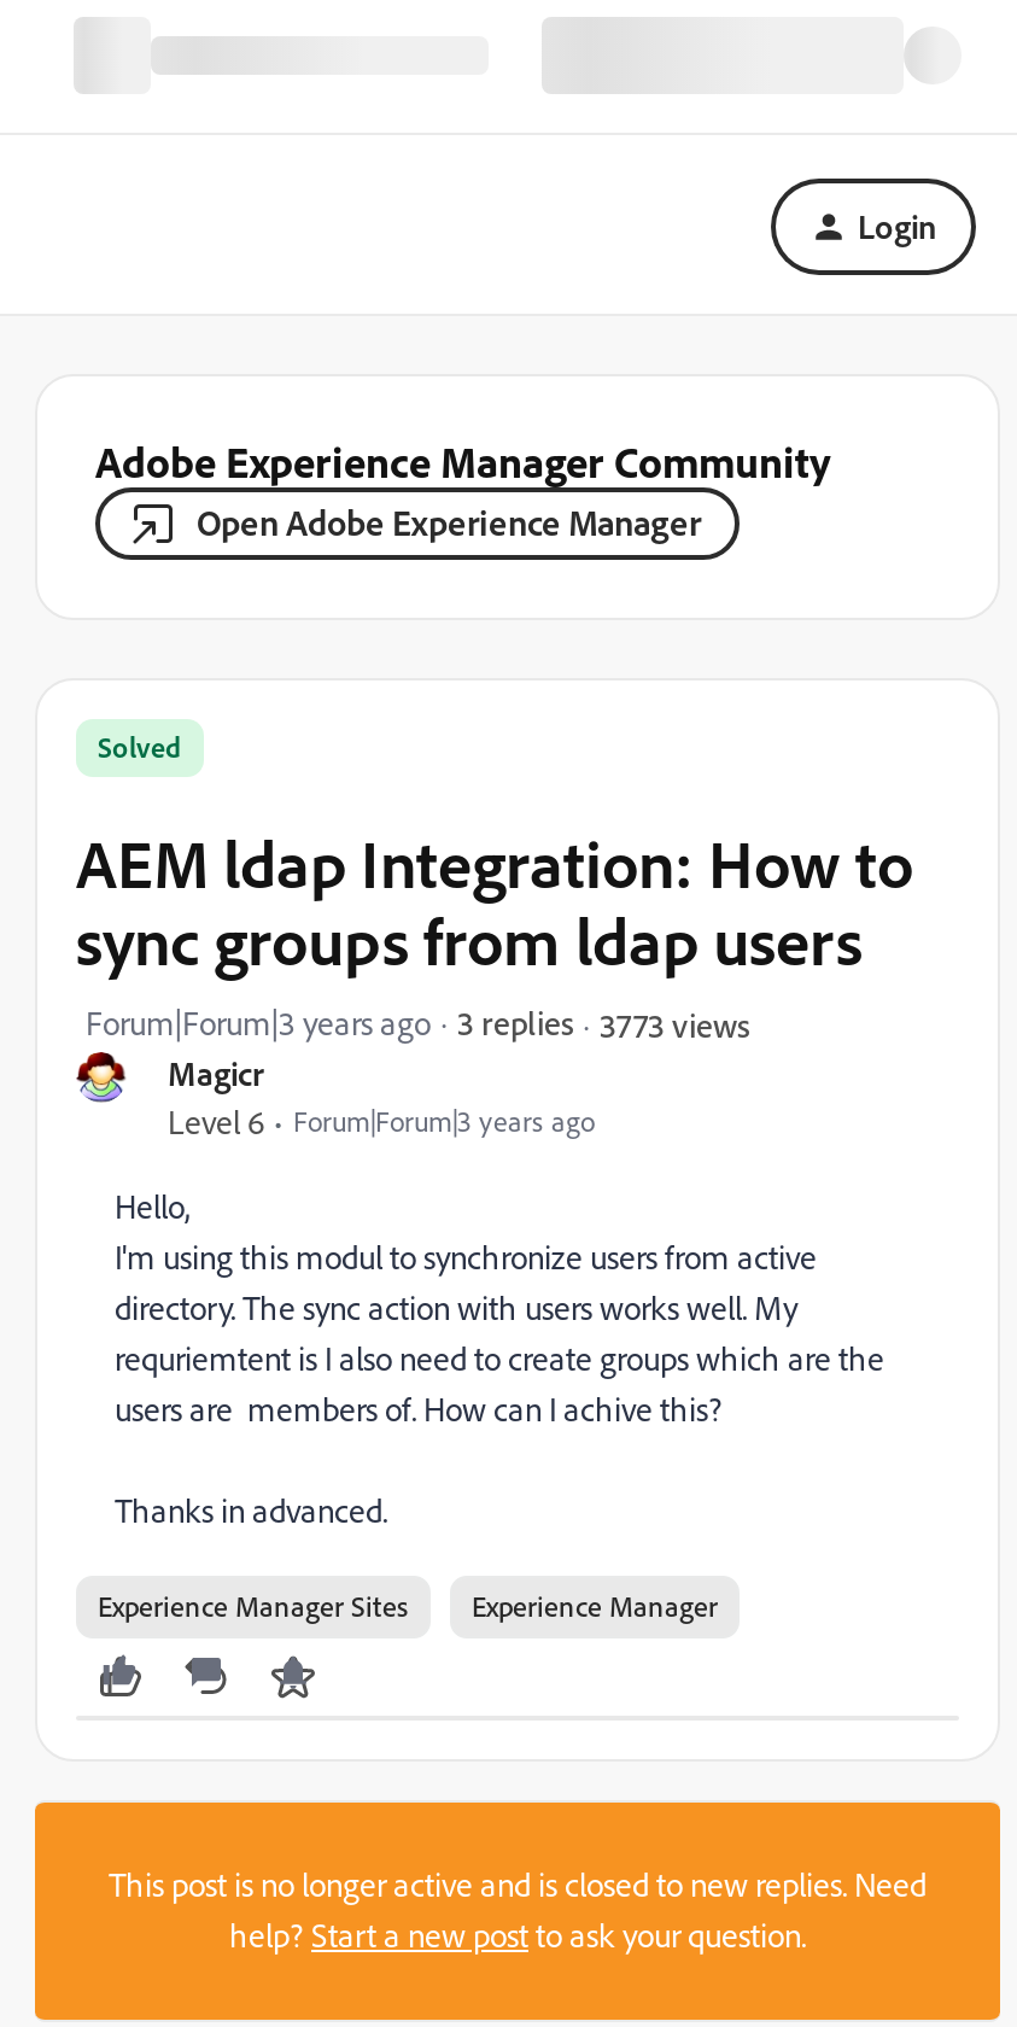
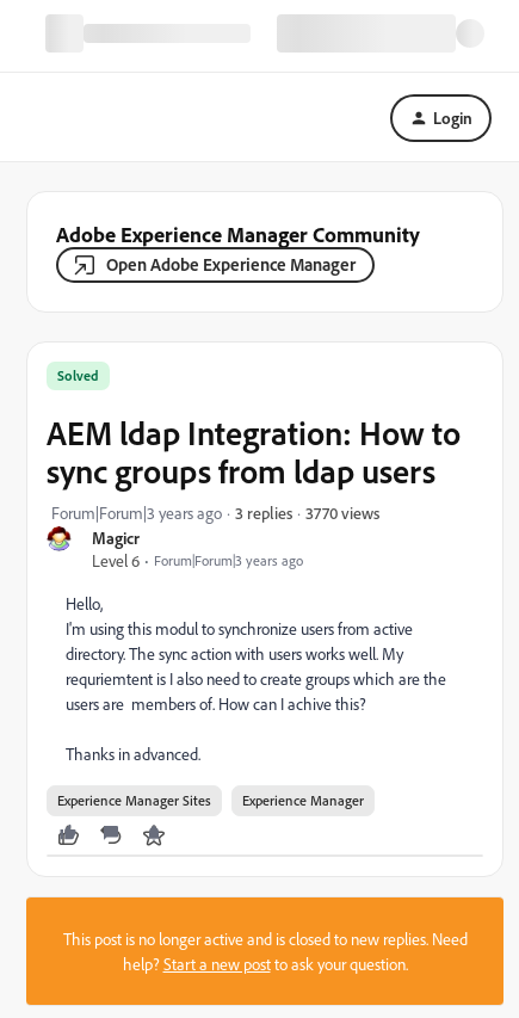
- 3773 views
+ 3770 views
